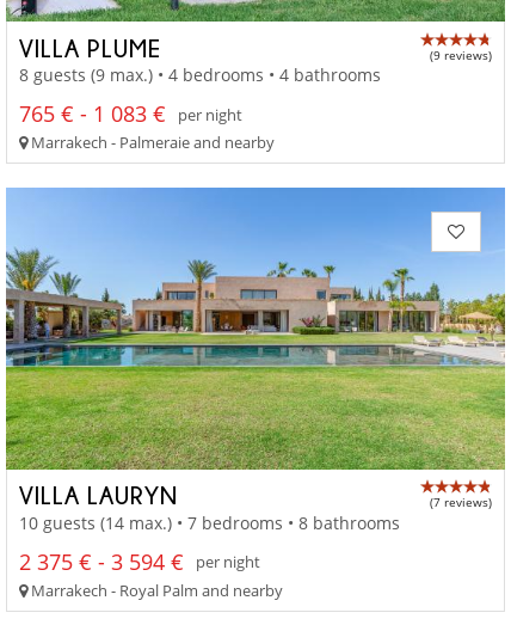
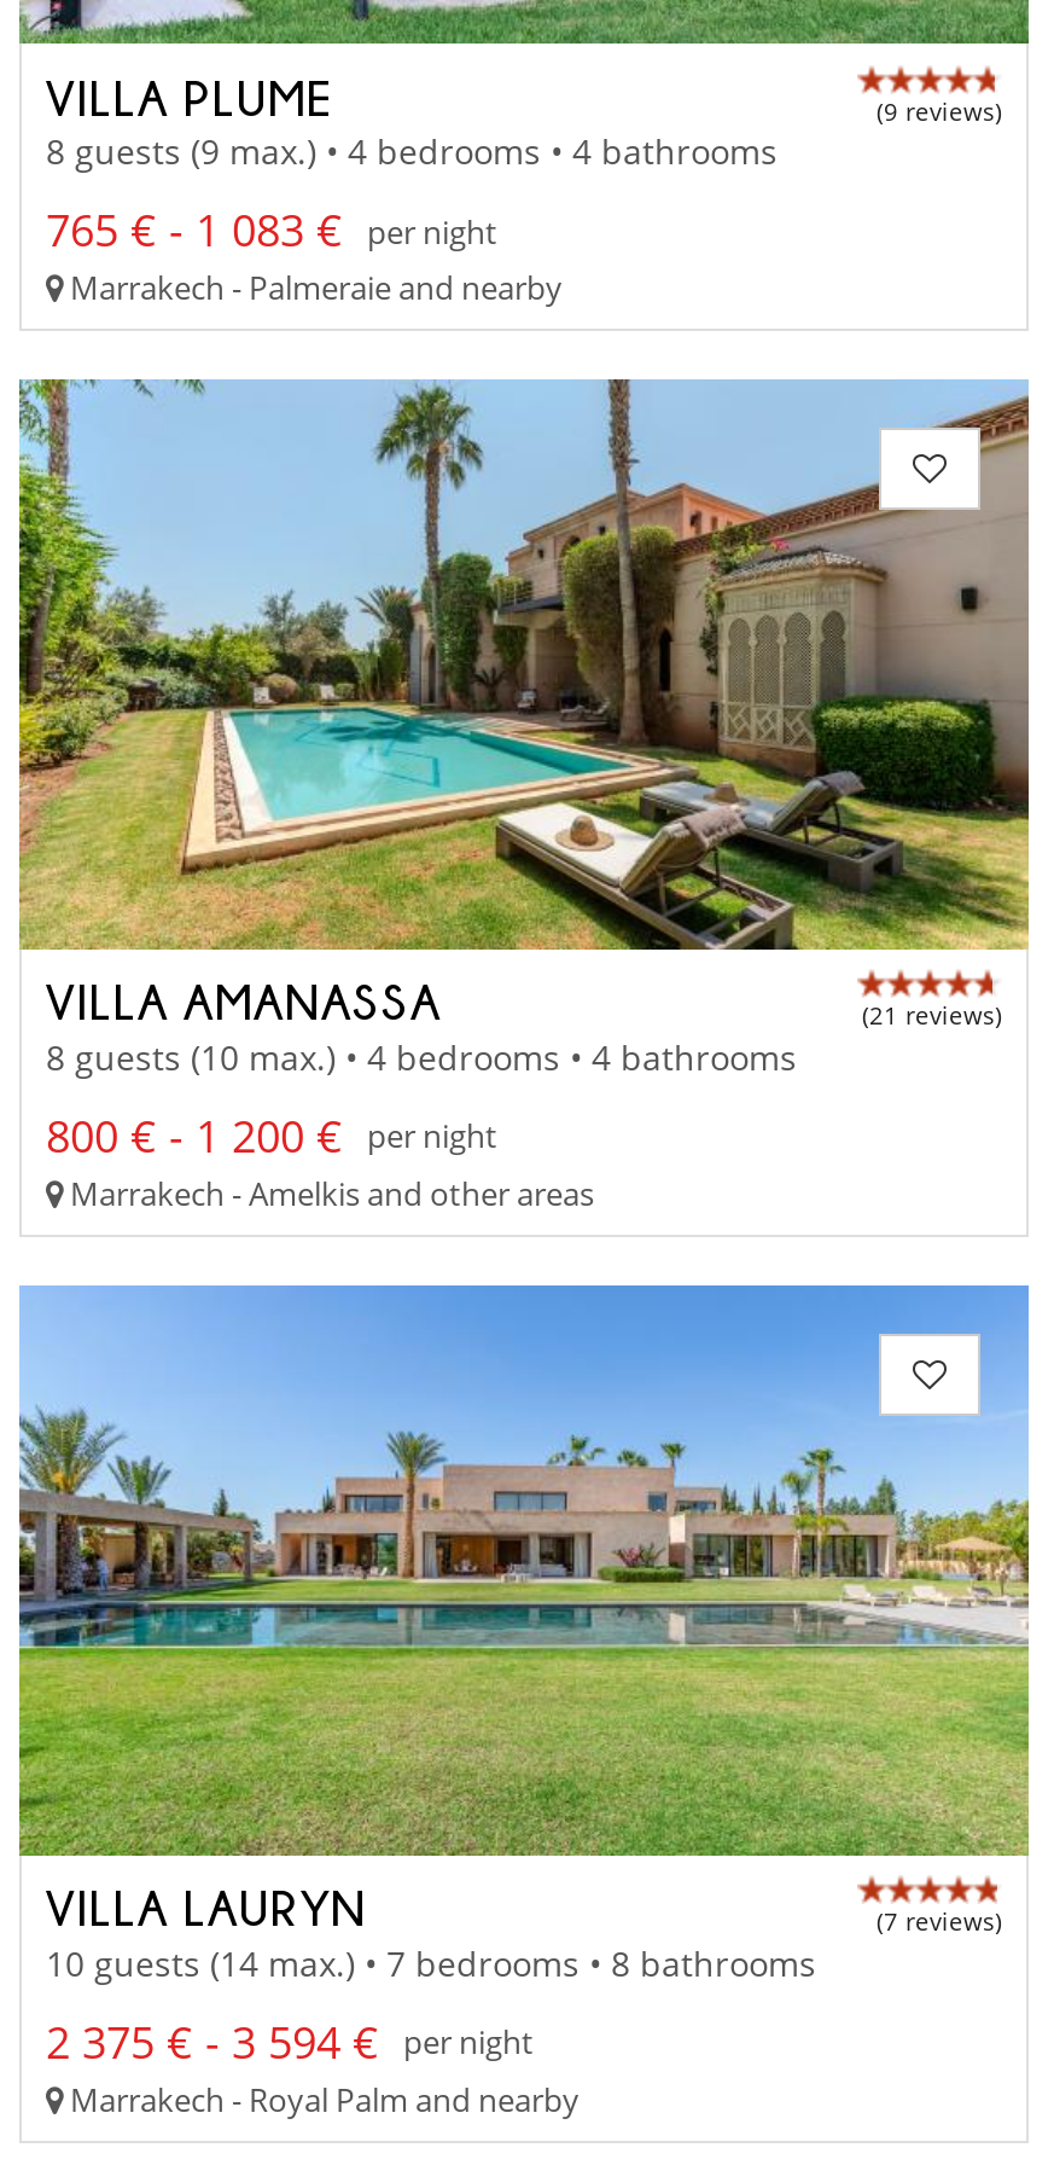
+ [image]
+ VILLA AMANASSA
+ (21 reviews)
+ 8 guests (10 max.) • 4 bedrooms • 4 bathrooms
+ 800 € - 1 200 € per night
+ Marrakech - Amelkis and other areas
